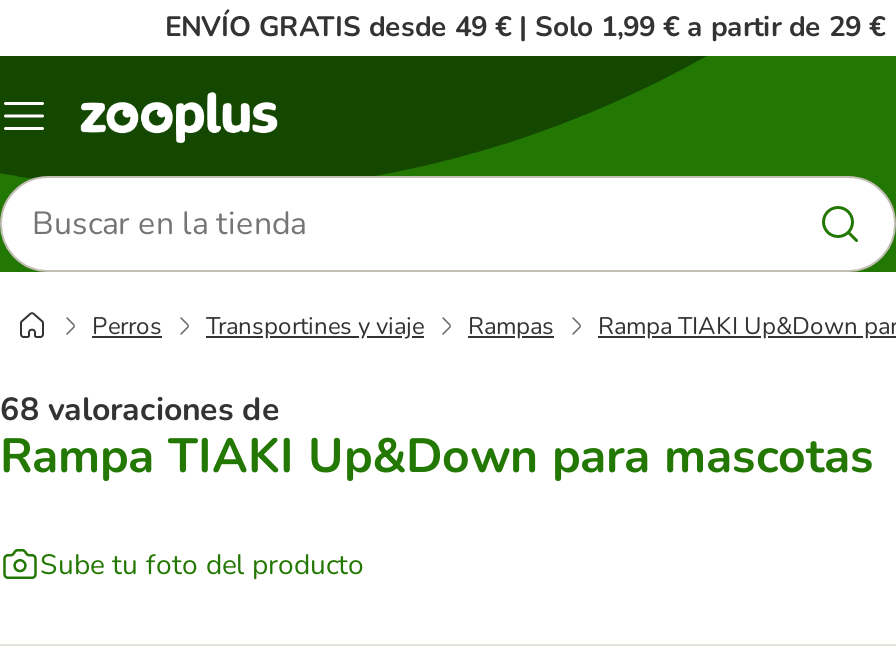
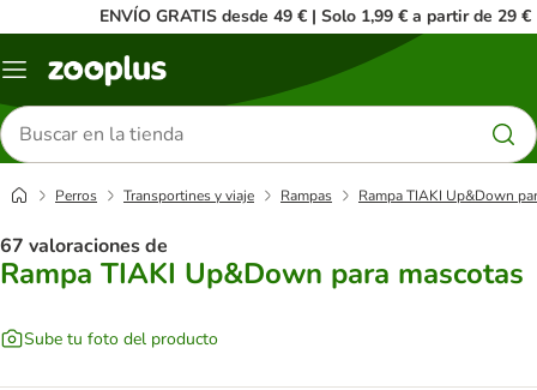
- 68 valoraciones de
+ 67 valoraciones de
